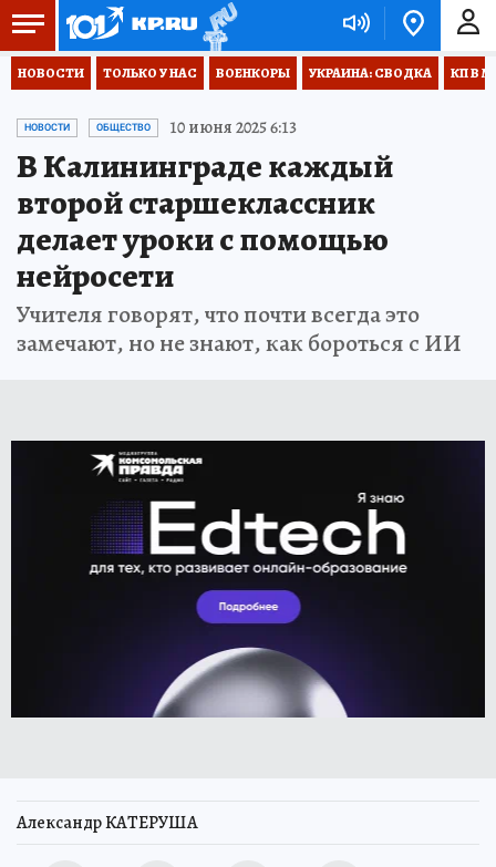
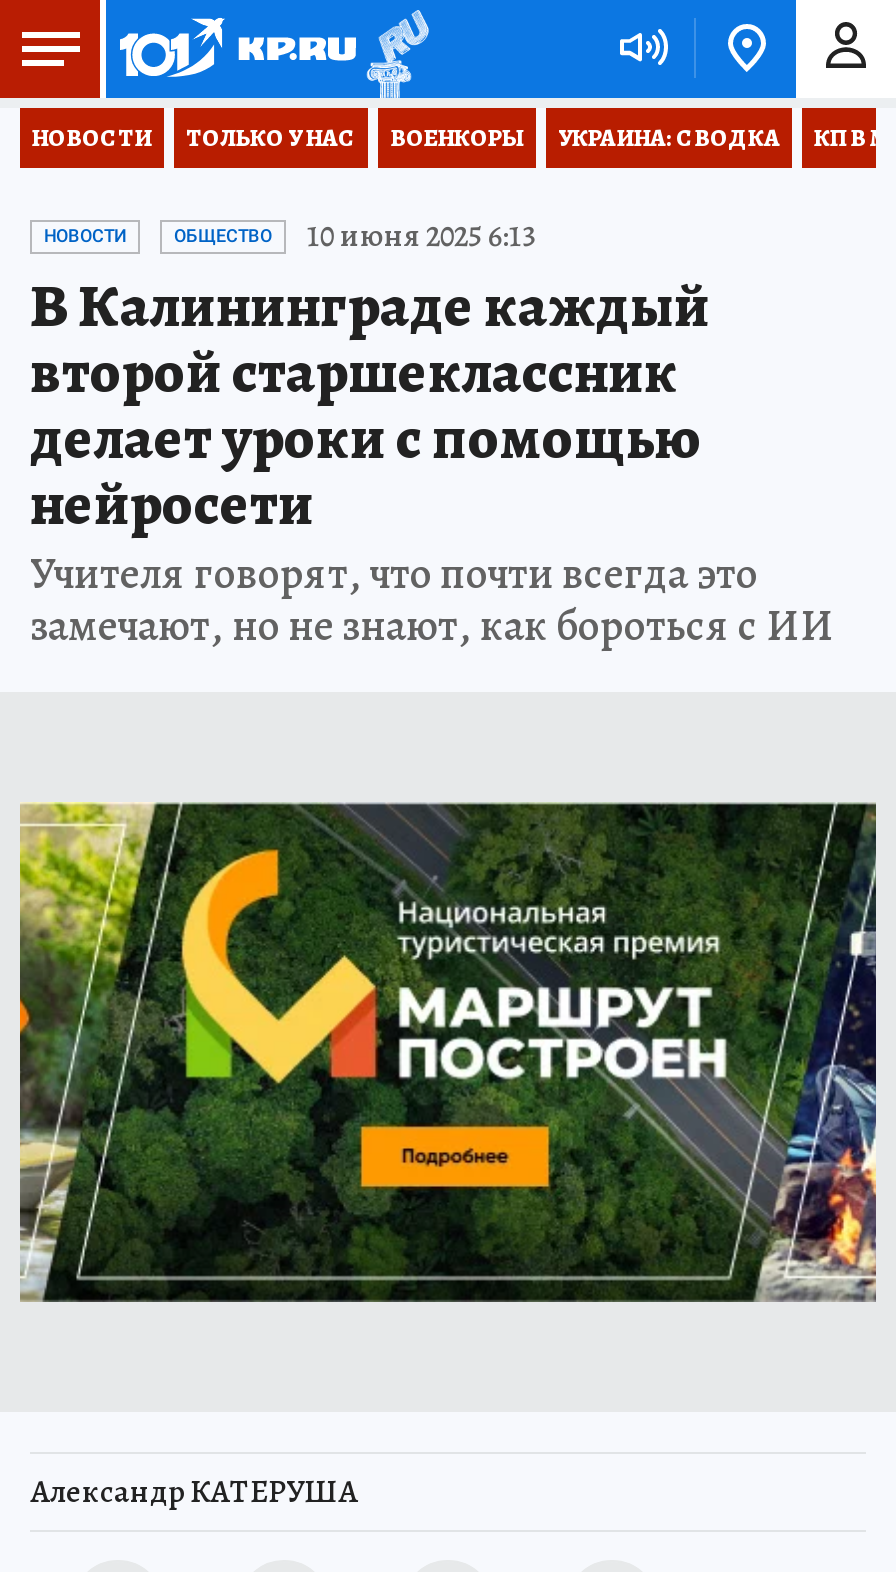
- [image]
+ [image]
